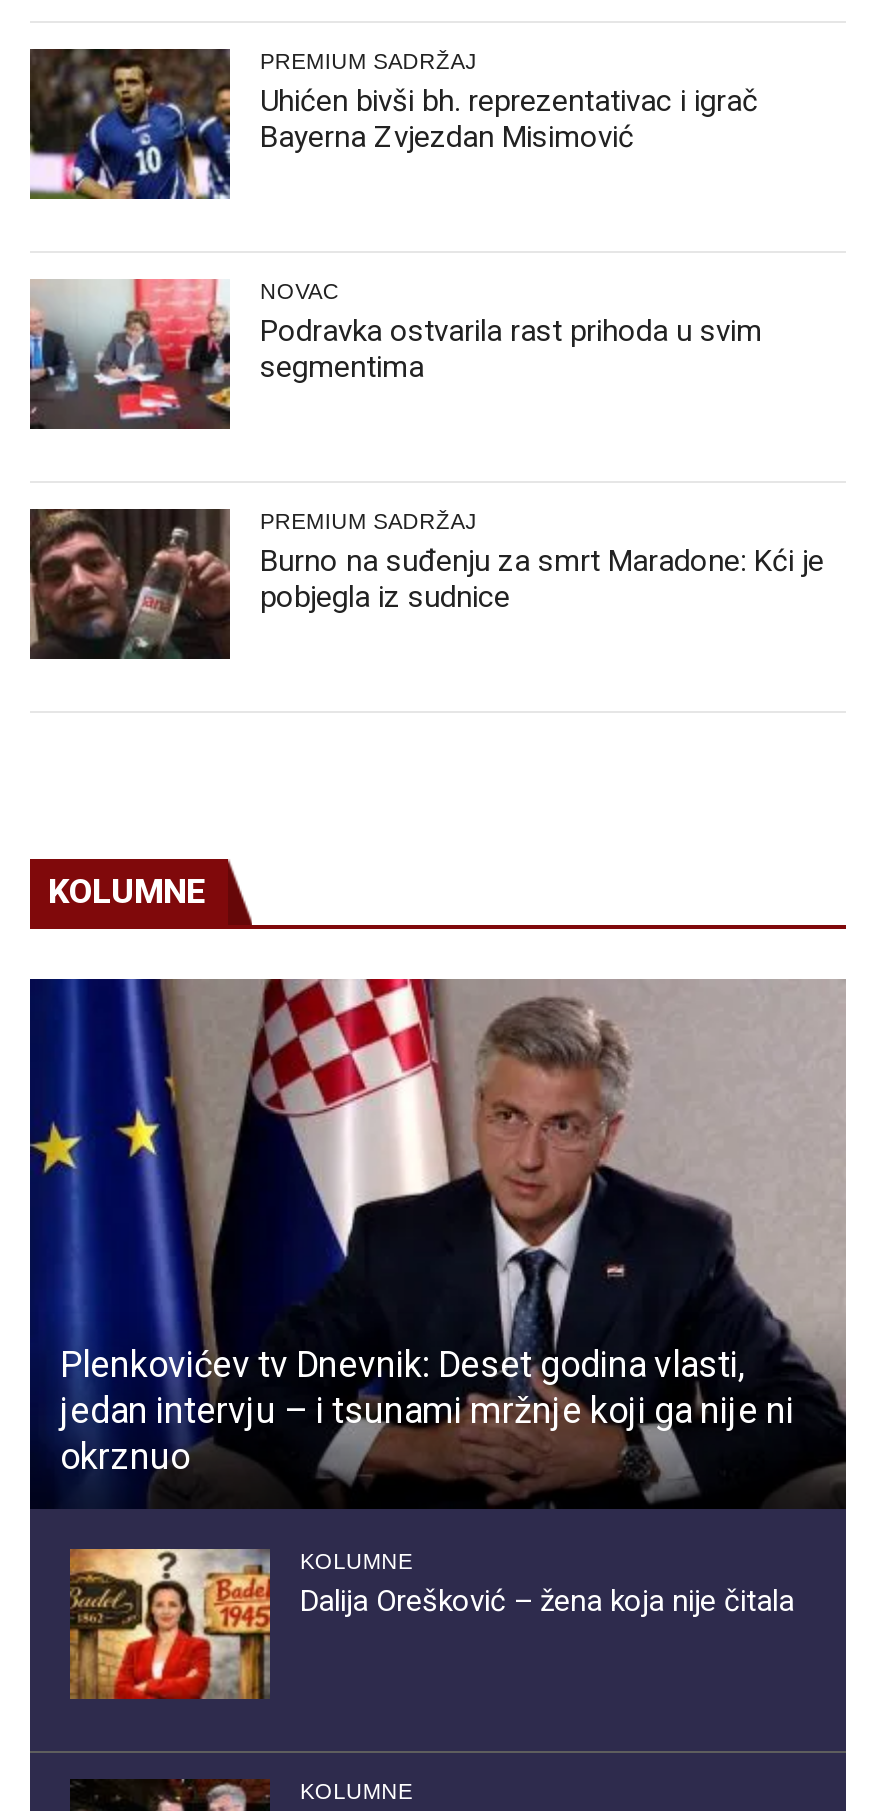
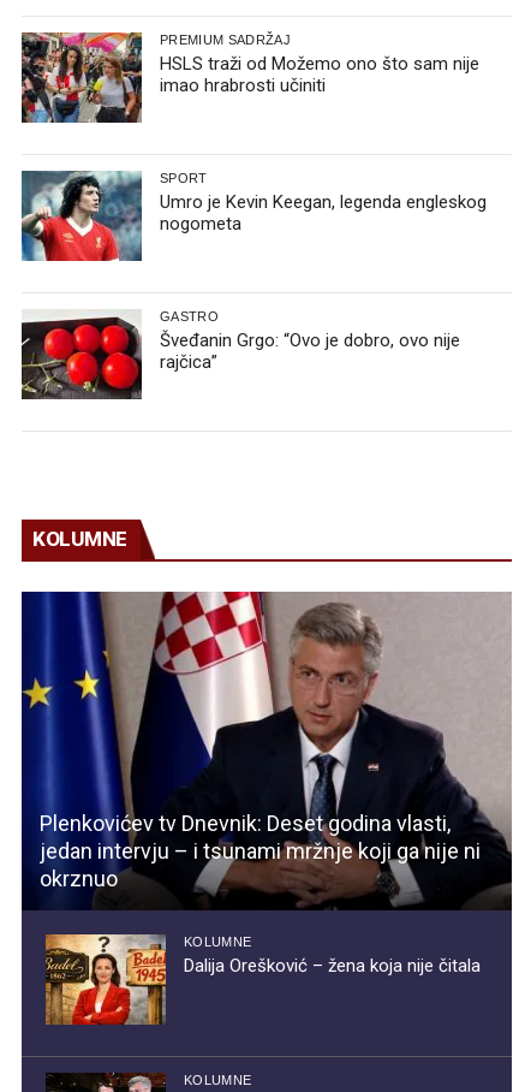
- [image]
- Uhićen bivši bh. reprezentativac i igrač
- Bayerna Zvjezdan Misimović
+ [image]
+ HSLS traži od Možemo ono što sam nije
+ imao hrabrosti učiniti

- [image]
- NOVAC
- Podravka ostvarila rast prihoda u svim
- segmentima
+ [image]
+ SPORT
+ Umro je Kevin Keegan, legenda engleskog
+ nogometa

- [image]
- PREMIUM SADRŽAJ
- Burno na suđenju za smrt Maradone: Kći je
- pobjegla iz sudnice
+ [image]
+ GASTRO
+ Šveđanin Grgo: “Ovo je dobro, ovo nije
+ rajčica”
